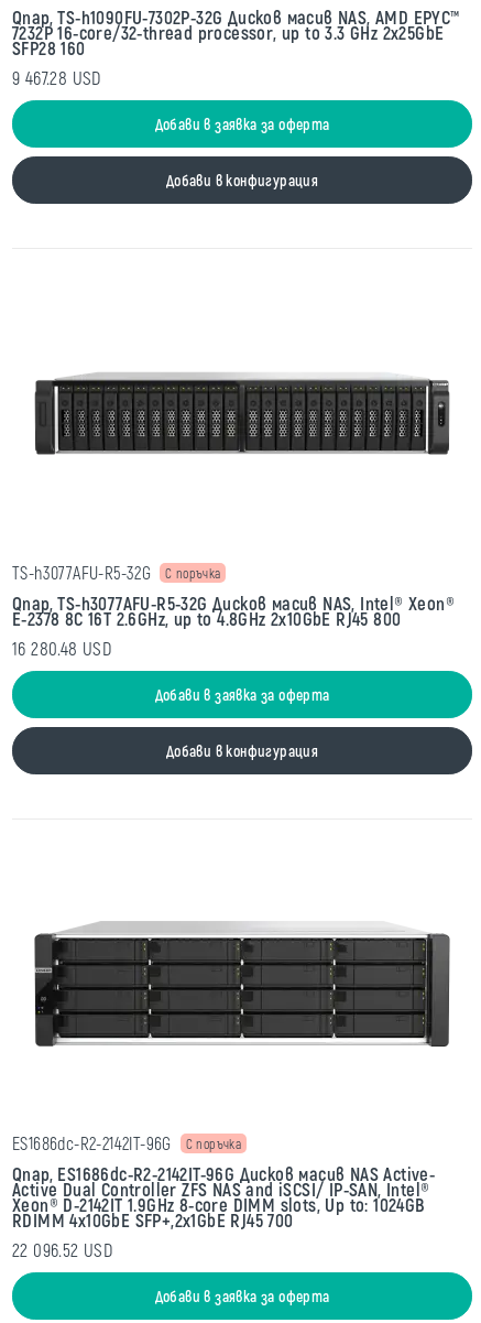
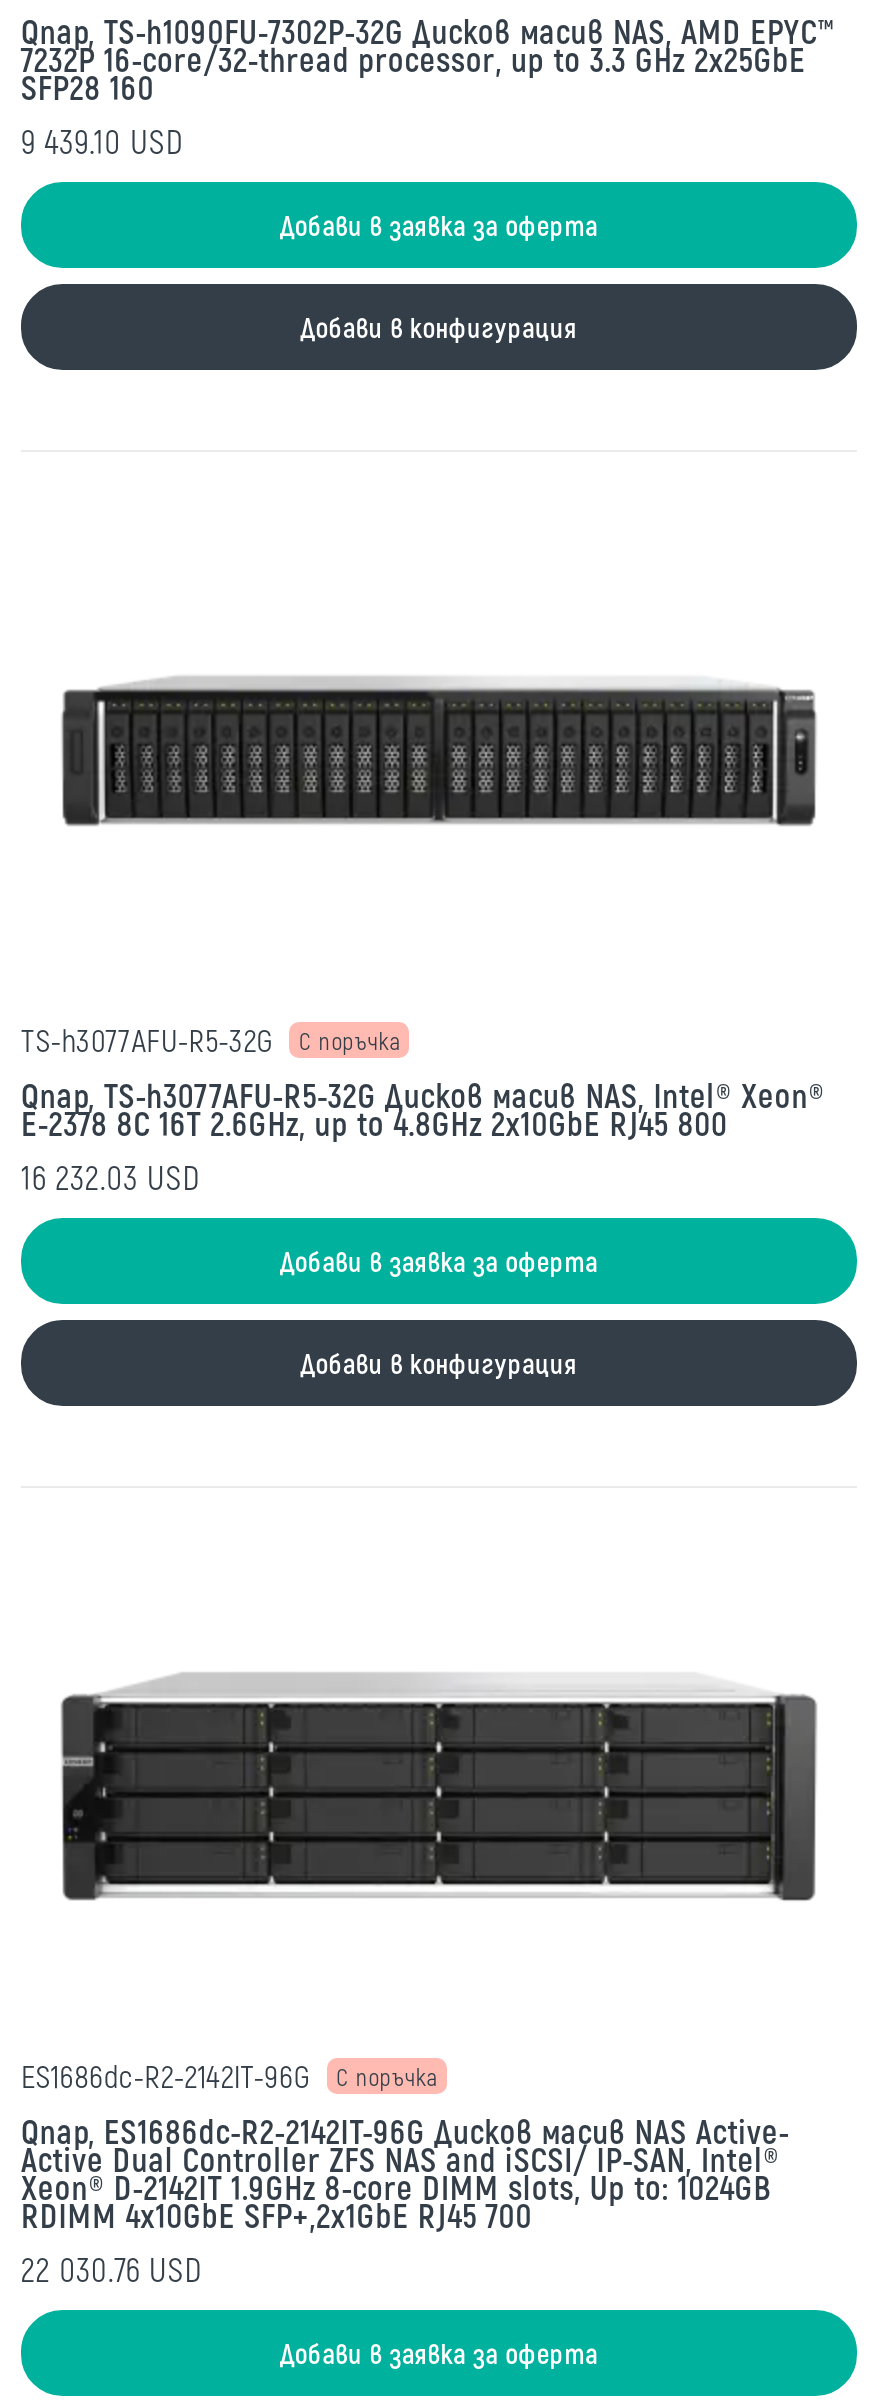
- 9 467.28 USD
+ 9 439.10 USD

- 16 280.48 USD
+ 16 232.03 USD

- 22 096.52 USD
+ 22 030.76 USD
